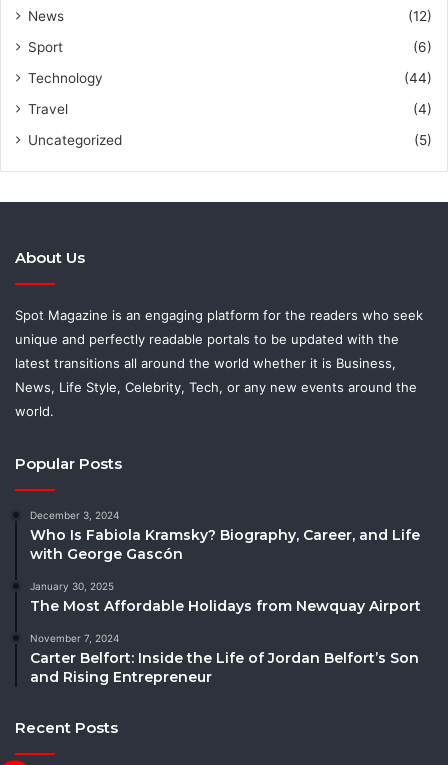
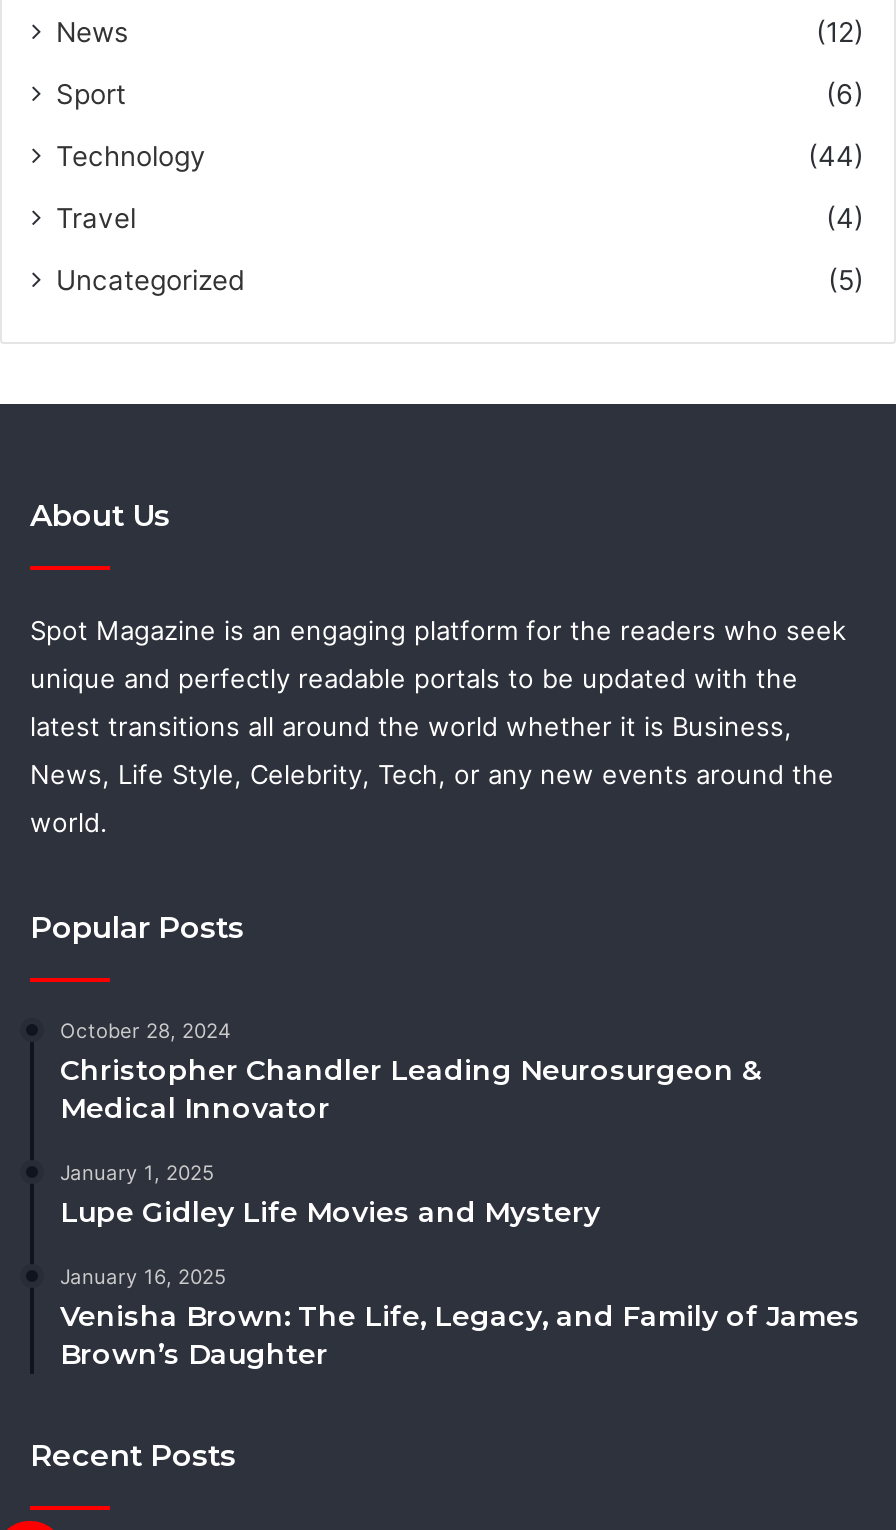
- December 3, 2024
- Who Is Fabiola Kramsky? Biography, Career, and Life
- with George Gascón
+ October 28, 2024
+ Christopher Chandler Leading Neurosurgeon &
+ Medical Innovator

- January 30, 2025
- The Most Affordable Holidays from Newquay Airport
+ January 1, 2025
+ Lupe Gidley Life Movies and Mystery

- November 7, 2024
- Carter Belfort: Inside the Life of Jordan Belfort’s Son
- and Rising Entrepreneur
+ January 16, 2025
+ Venisha Brown: The Life, Legacy, and Family of James
+ Brown’s Daughter
